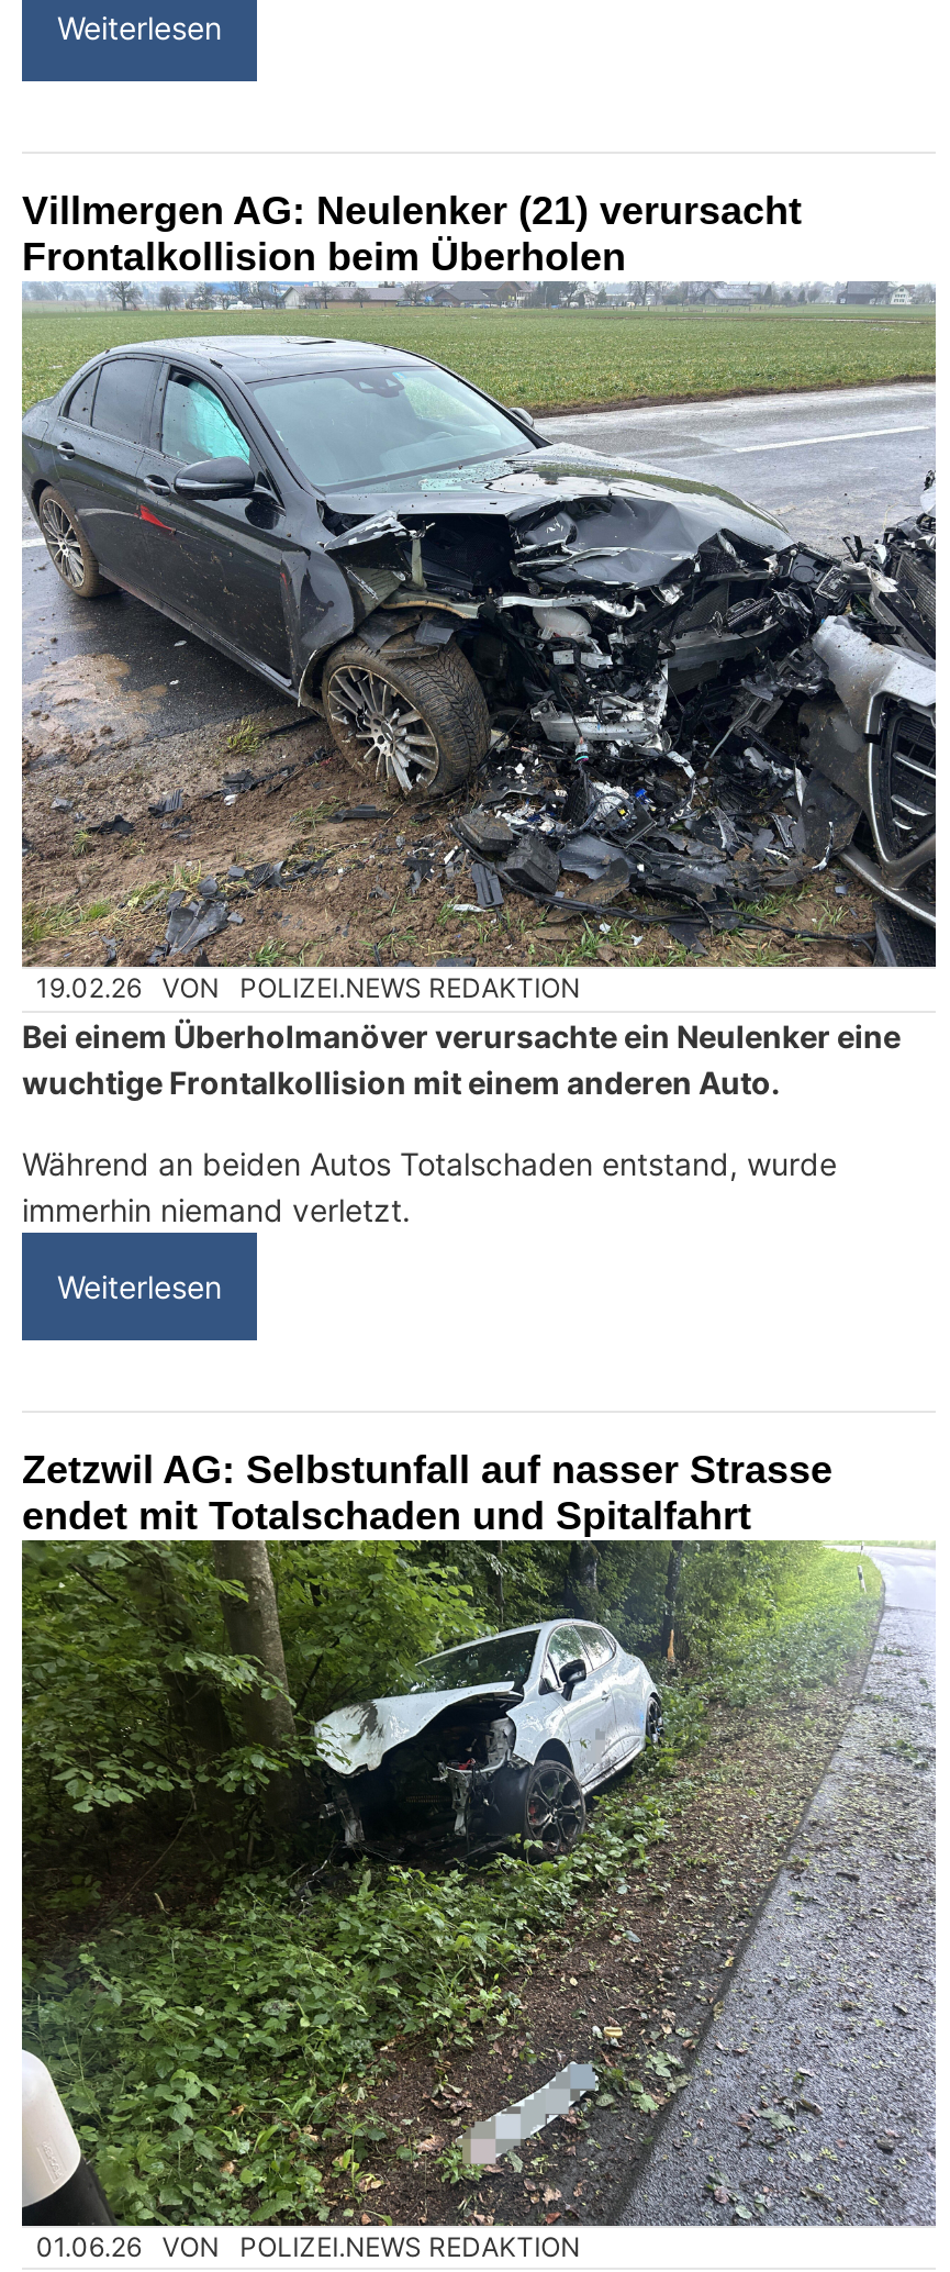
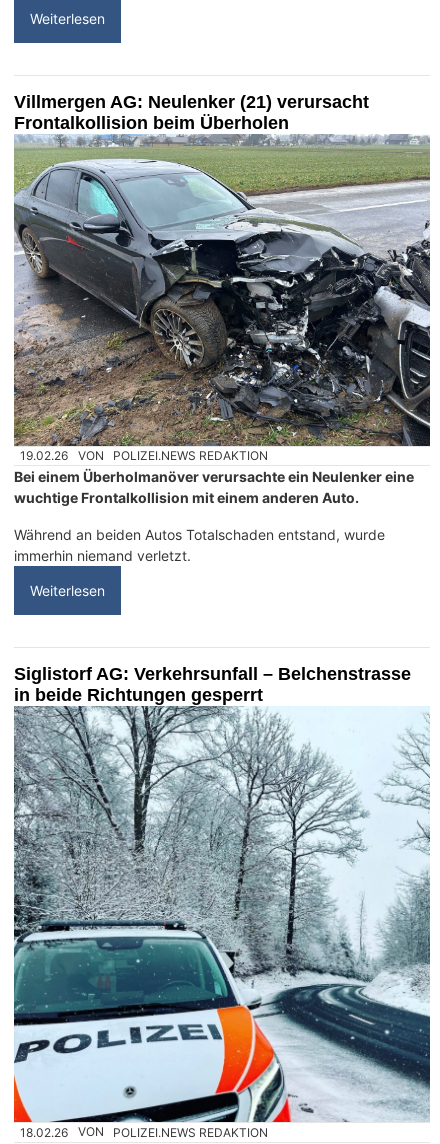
- Zetzwil AG: Selbstunfall auf nasser Strasse
- endet mit Totalschaden und Spitalfahrt
+ Siglistorf AG: Verkehrsunfall – Belchenstrasse
+ in beide Richtungen gesperrt

- [image]
- 01.06.26 VON POLIZEI.NEWS REDAKTION
+ [image]
+ 18.02.26 VON POLIZEI.NEWS REDAKTION
